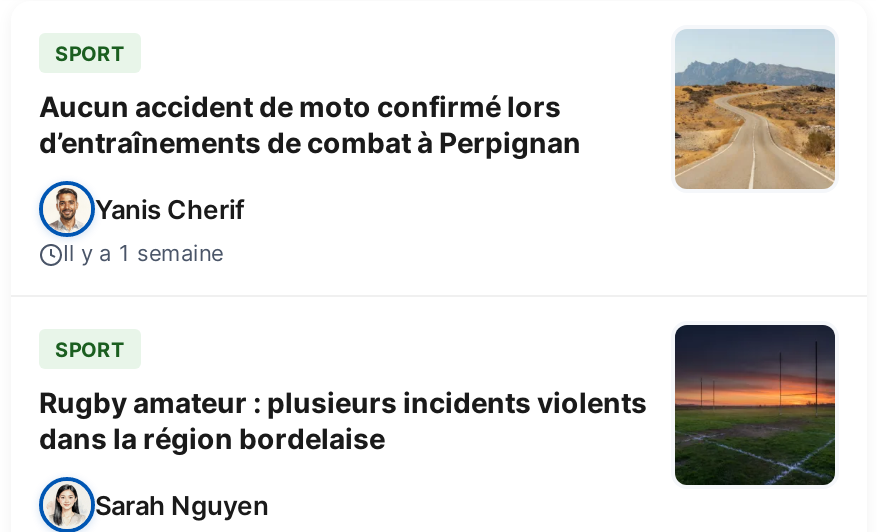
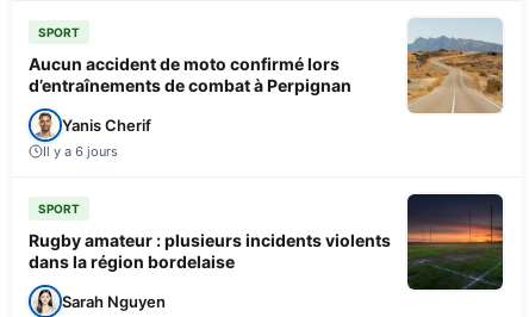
- Il y a 1 semaine
+ Il y a 6 jours
